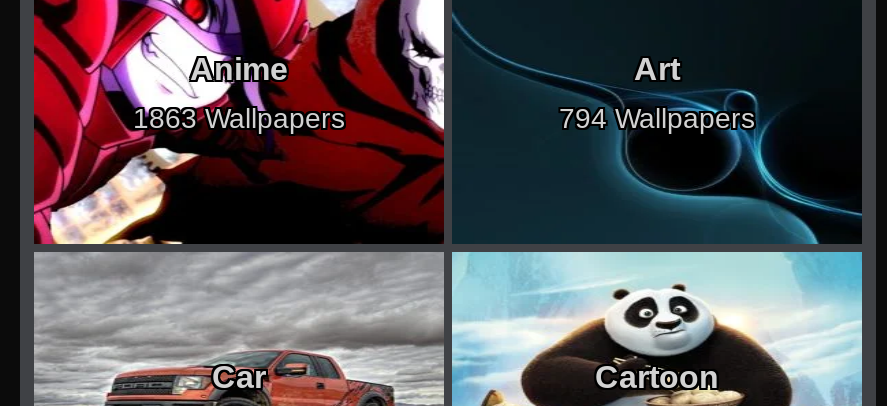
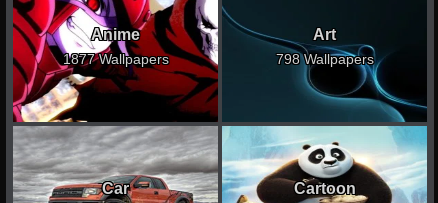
- 1863 Wallpapers
+ 1877 Wallpapers

- 794 Wallpapers
+ 798 Wallpapers
